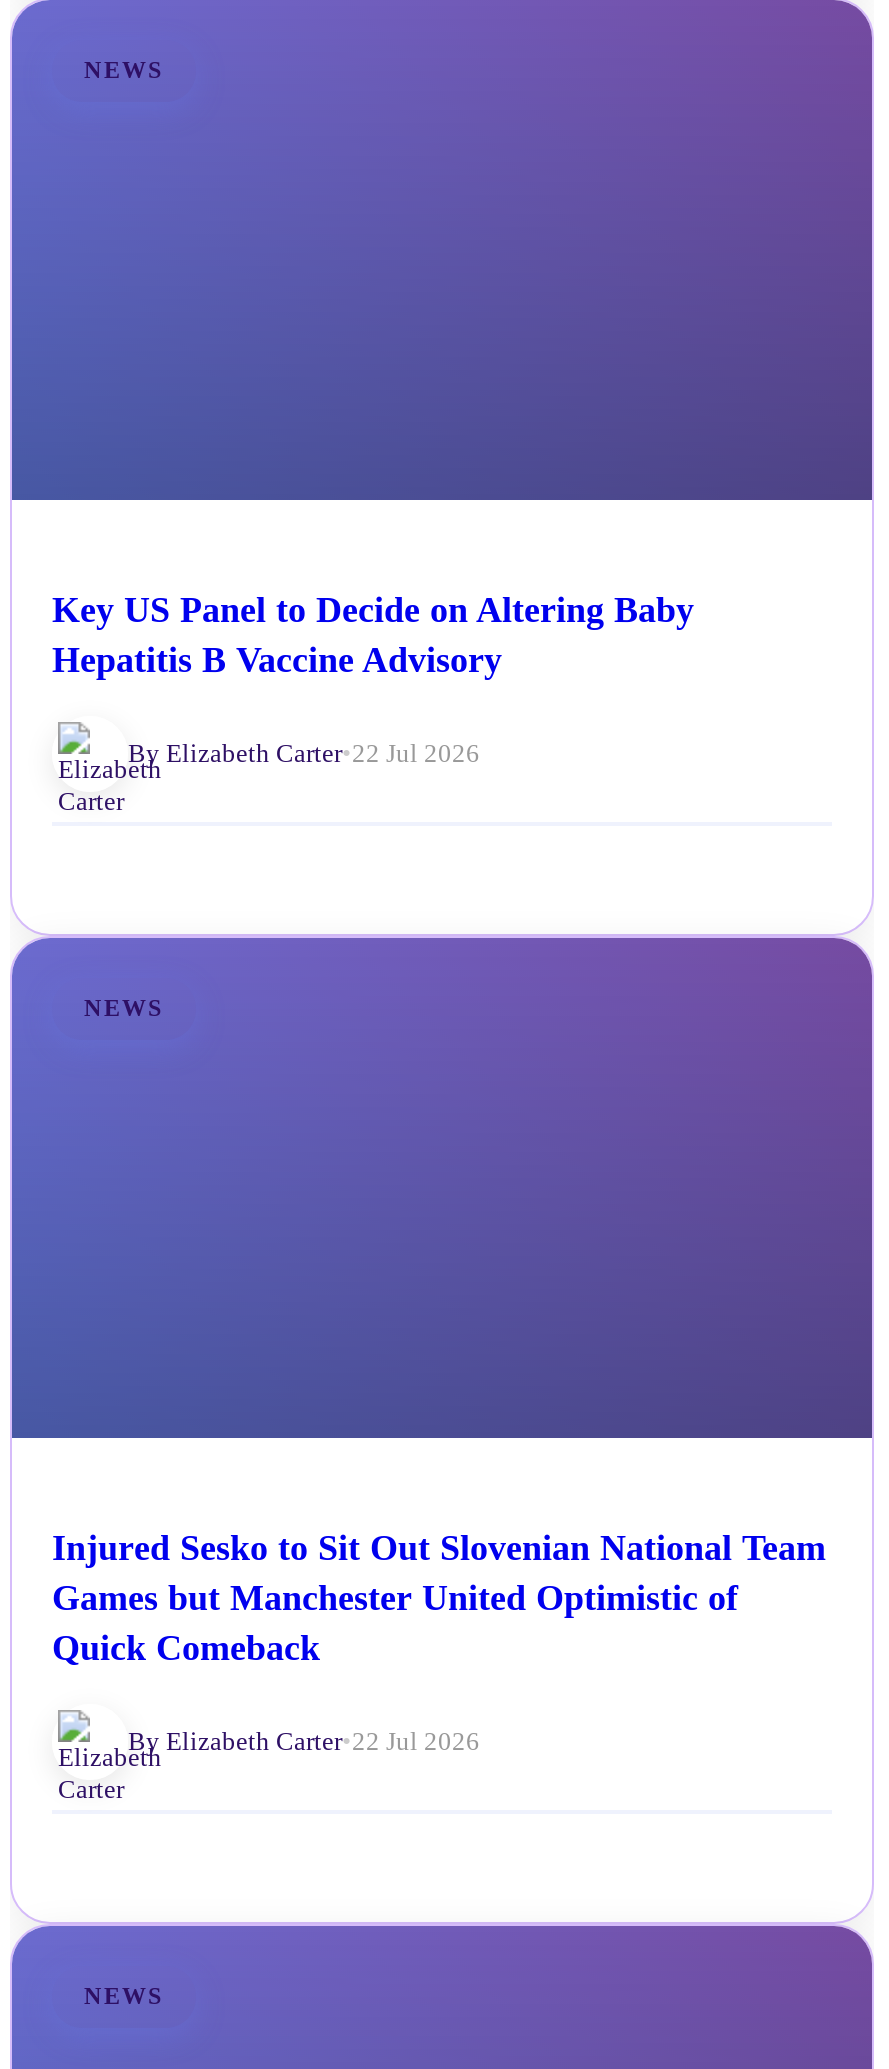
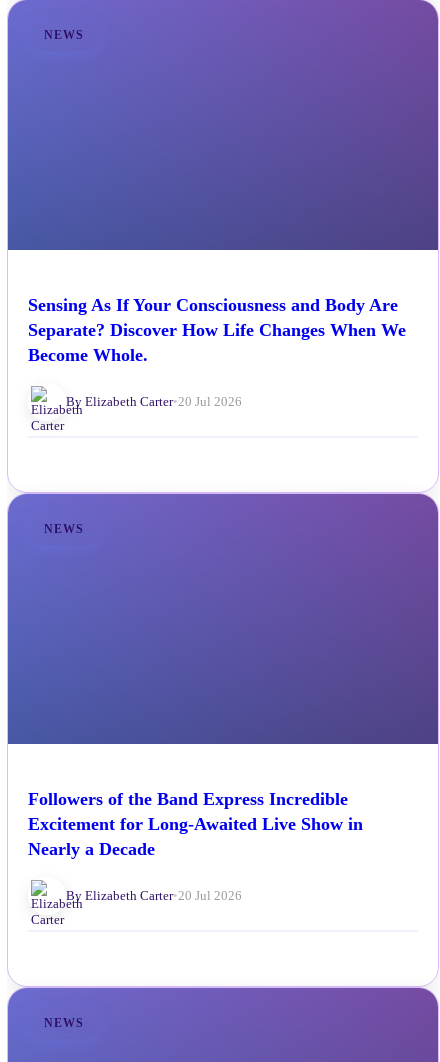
- Key US Panel to Decide on Altering Baby
- Hepatitis B Vaccine Advisory
+ Sensing As If Your Consciousness and Body Are
+ Separate? Discover How Life Changes When We
+ Become Whole.

- By Elizabeth Carter • 22 Jul 2026
+ By Elizabeth Carter • 20 Jul 2026

- Injured Sesko to Sit Out Slovenian National Team
- Games but Manchester United Optimistic of
- Quick Comeback
+ Followers of the Band Express Incredible
+ Excitement for Long-Awaited Live Show in
+ Nearly a Decade

- By Elizabeth Carter • 22 Jul 2026
+ By Elizabeth Carter • 20 Jul 2026
